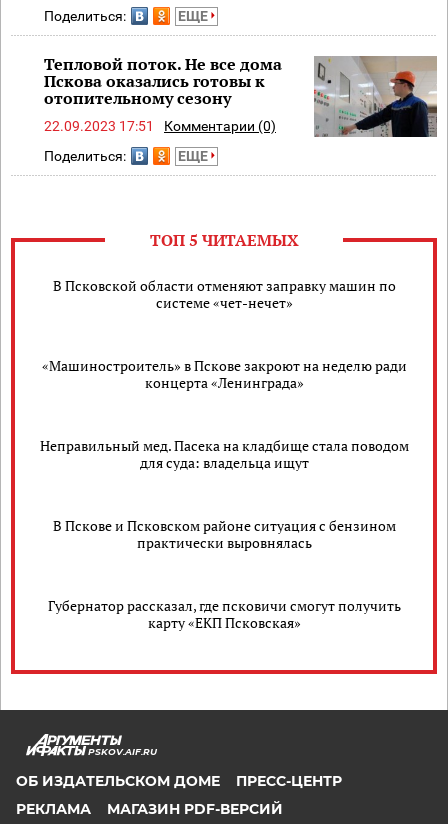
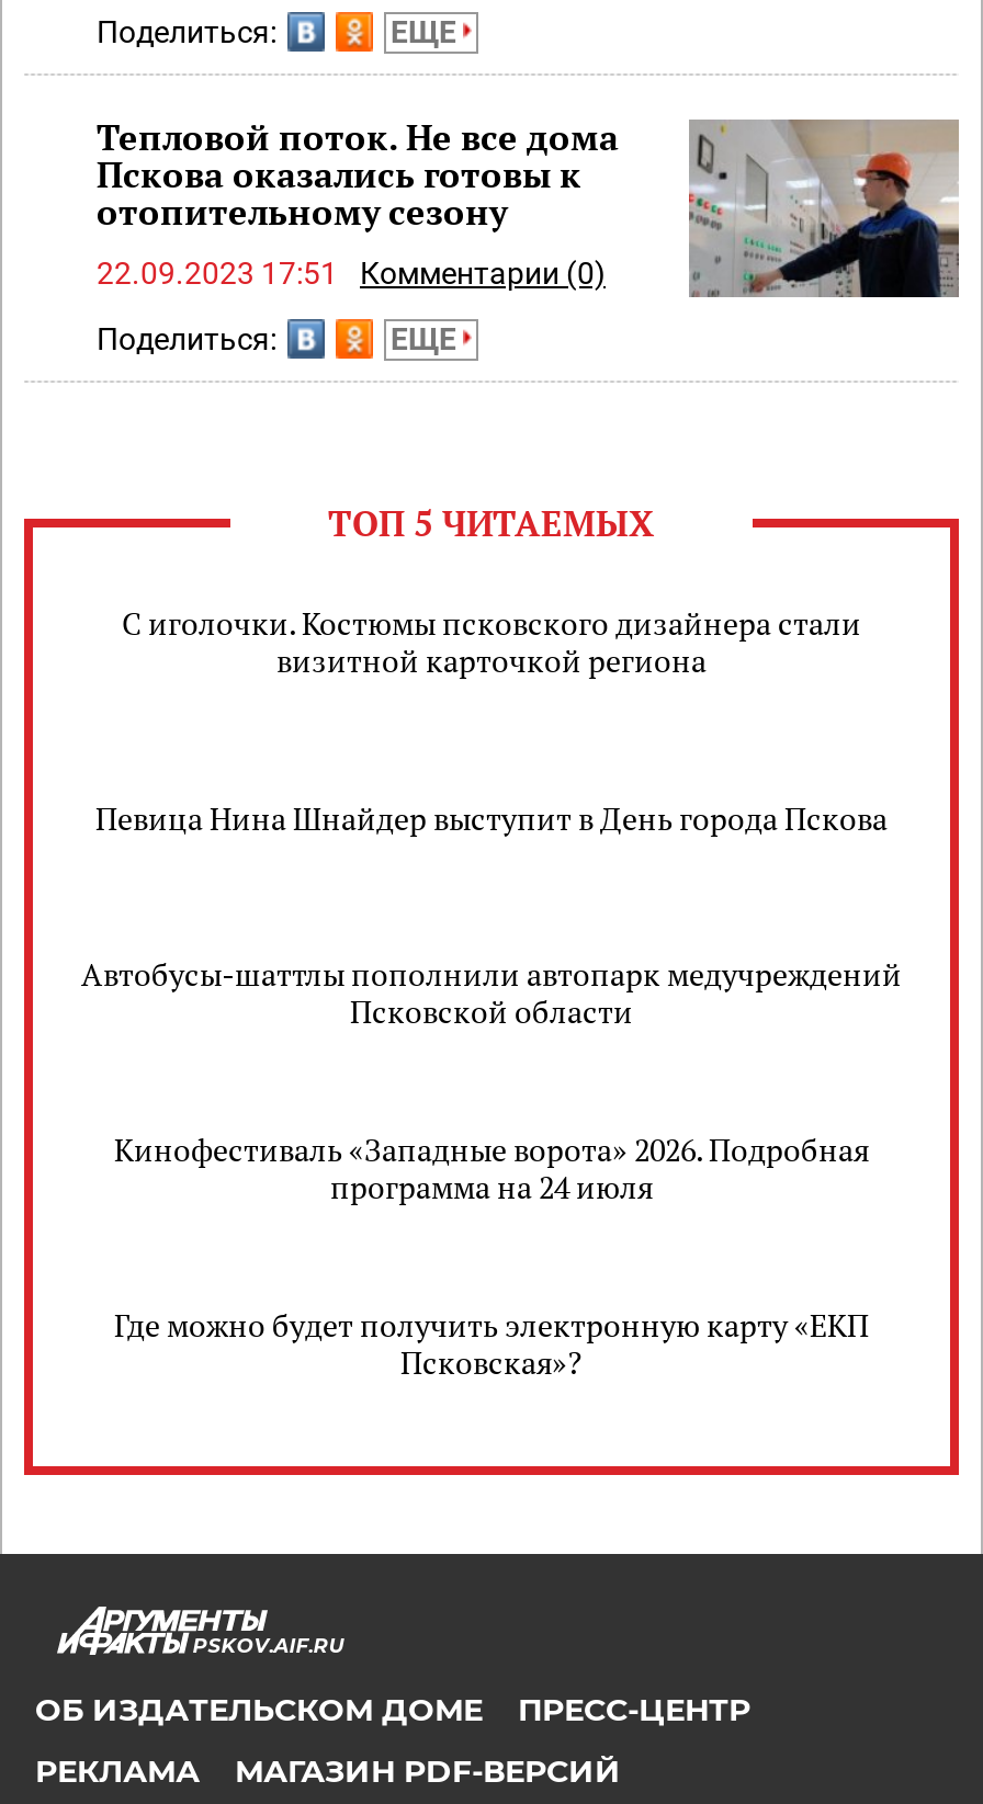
- В Псковской области отменяют заправку машин по
- системе «чет-нечет»
+ С иголочки. Костюмы псковского дизайнера стали
+ визитной карточкой региона

- «Машиностроитель» в Пскове закроют на неделю ради
- концерта «Ленинграда»
+ Певица Нина Шнайдер выступит в День города Пскова

- Неправильный мед. Пасека на кладбище стала поводом
- для суда: владельца ищут
+ Автобусы-шаттлы пополнили автопарк медучреждений
+ Псковской области

- В Пскове и Псковском районе ситуация с бензином
- практически выровнялась
+ Кинофестиваль «Западные ворота» 2026. Подробная
+ программа на 24 июля

- Губернатор рассказал, где псковичи смогут получить
- карту «ЕКП Псковская»
+ Где можно будет получить электронную карту «ЕКП
+ Псковская»?
